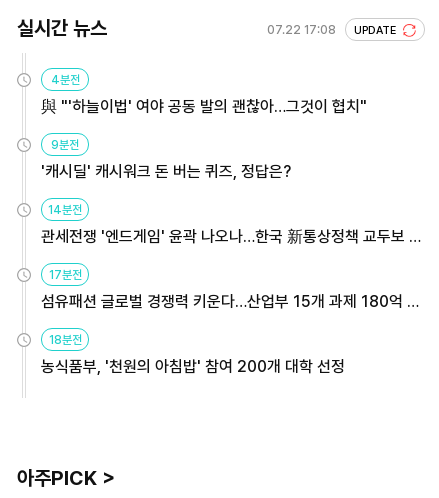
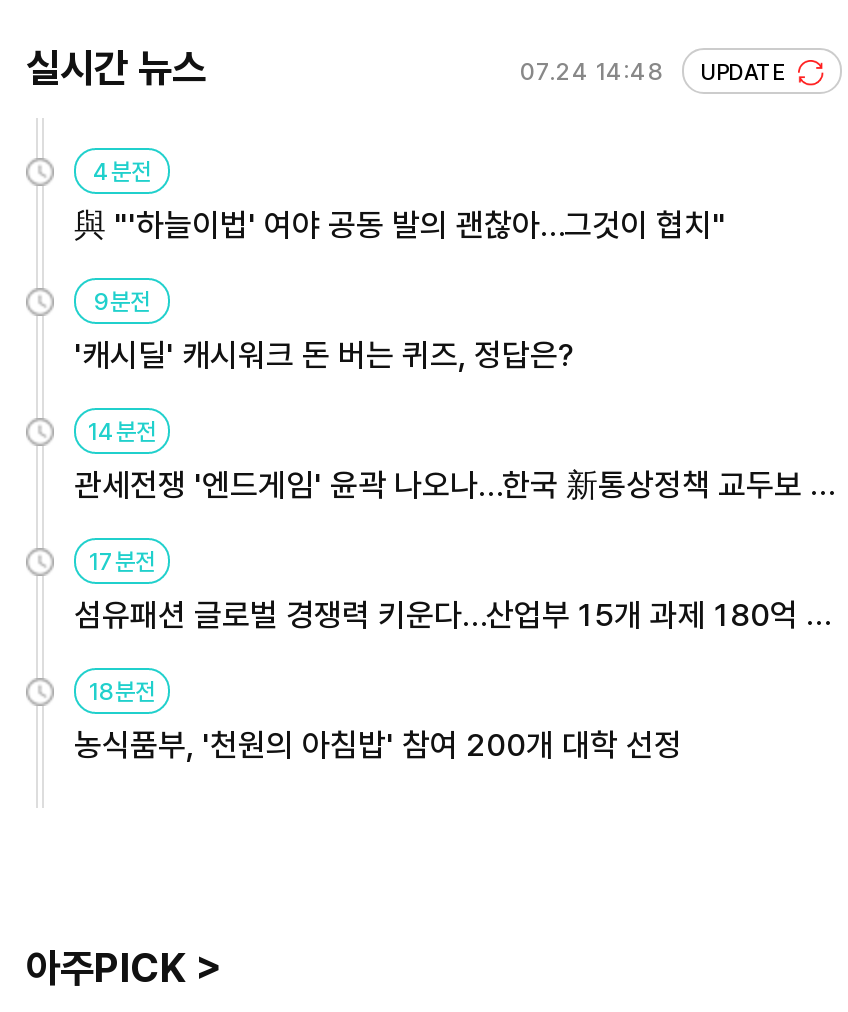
- 07.22 17:08 UPDATE
+ 07.24 14:48 UPDATE
